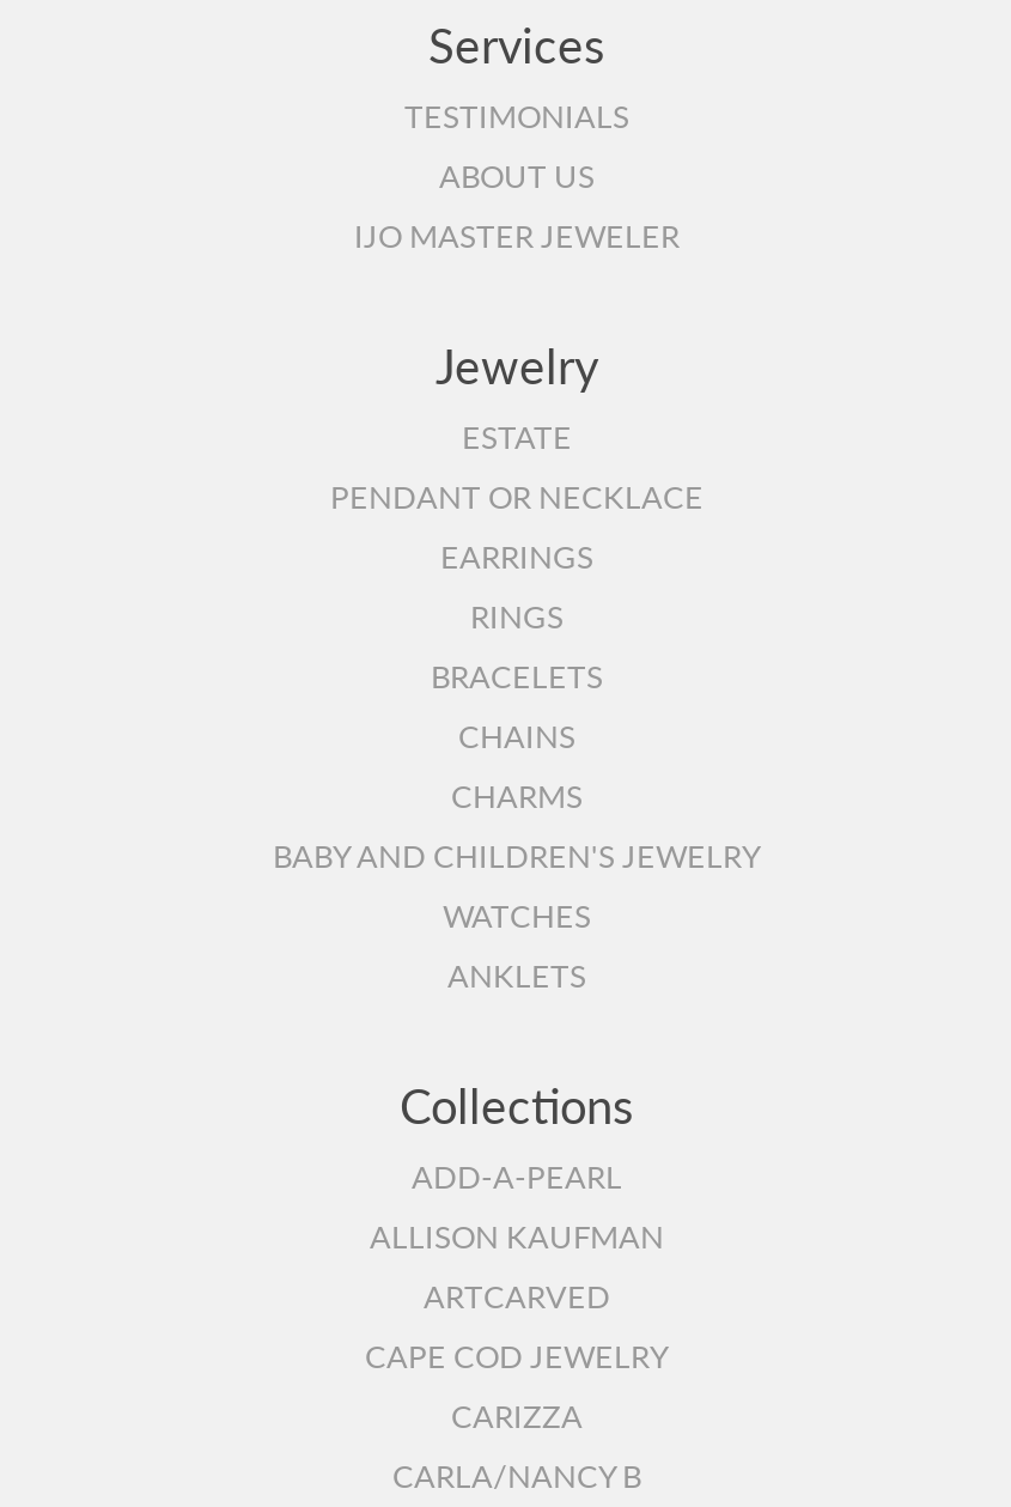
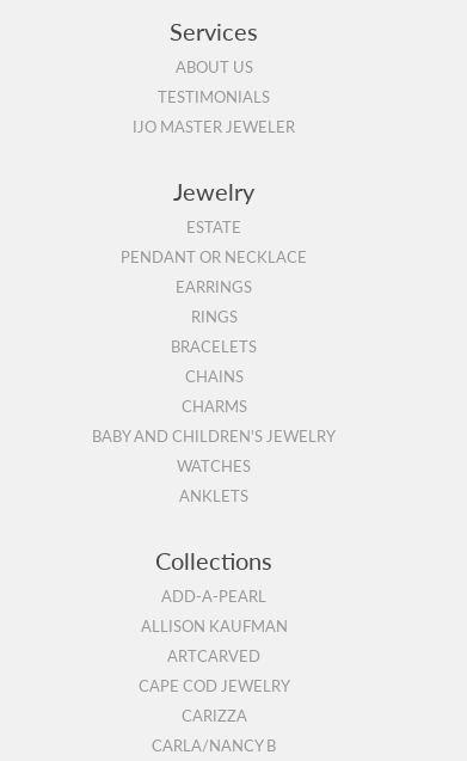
moved down: TESTIMONIALS

moved up: ABOUT US
